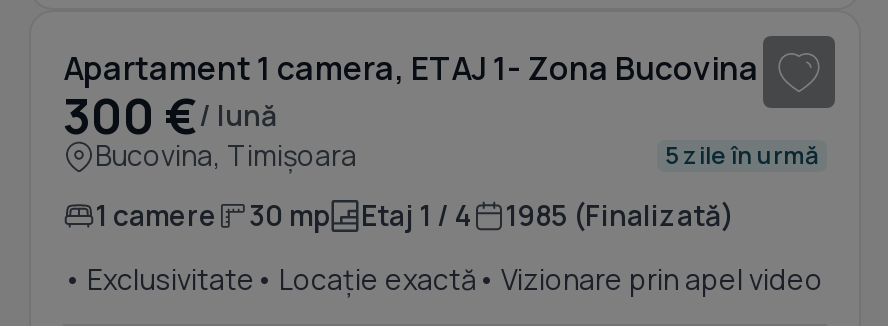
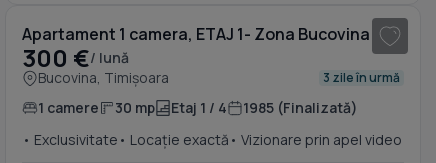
- 5 zile în urmă
+ 3 zile în urmă
